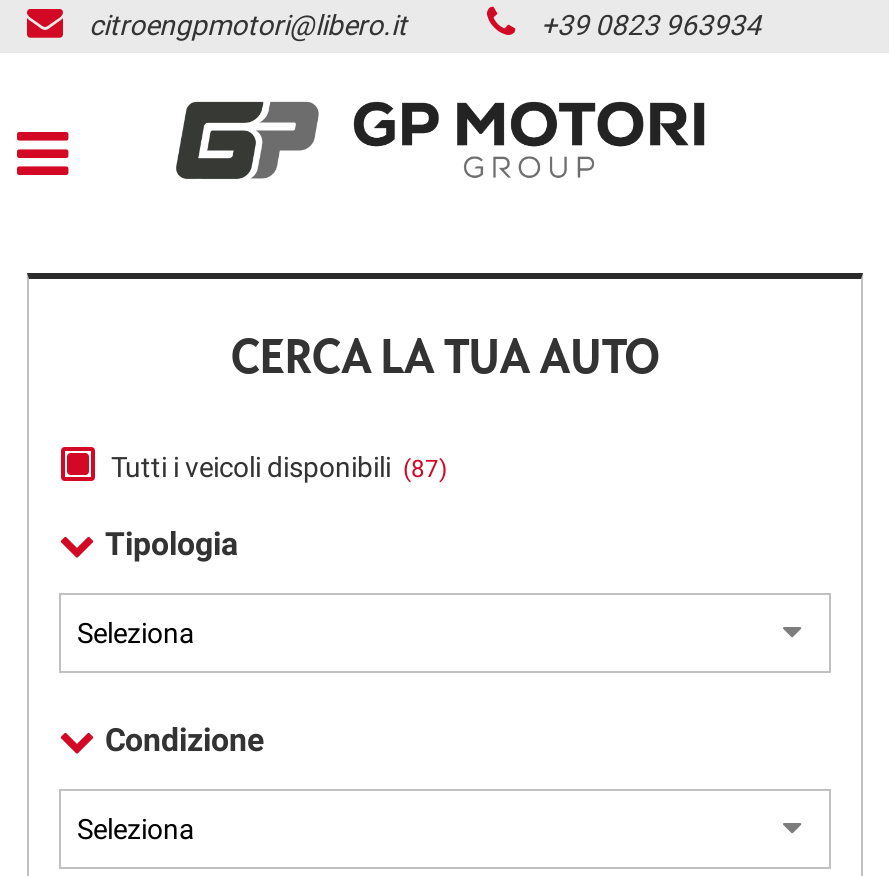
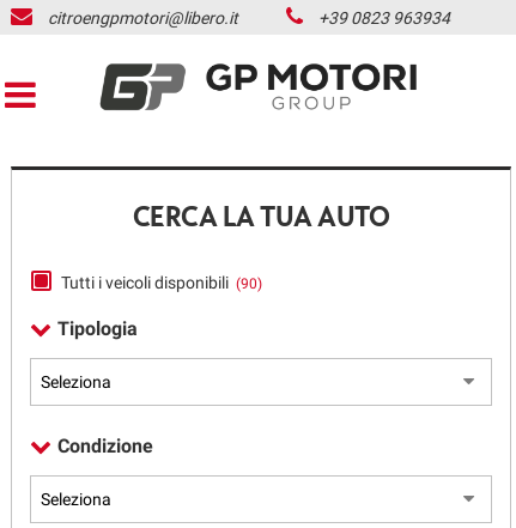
- Tutti i veicoli disponibili (87)
+ Tutti i veicoli disponibili (90)
